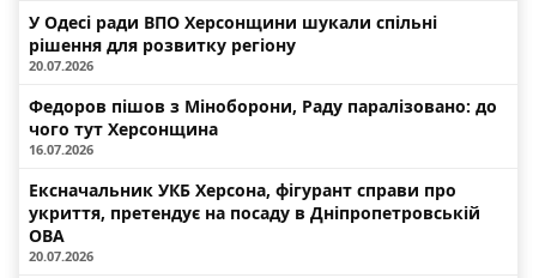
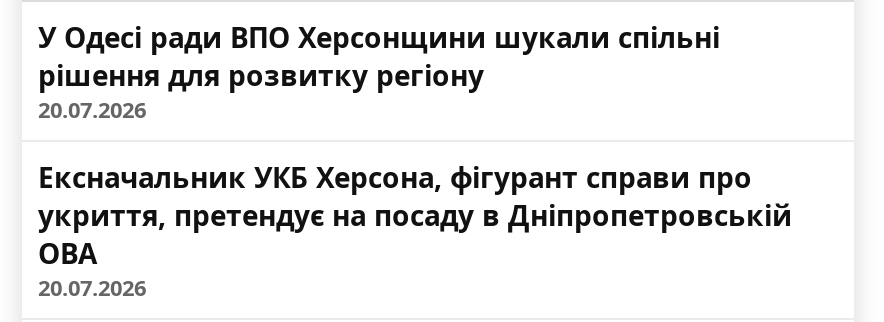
- Федоров пішов з Міноборони, Раду паралізовано: до
- чого тут Херсонщина
- 16.07.2026
